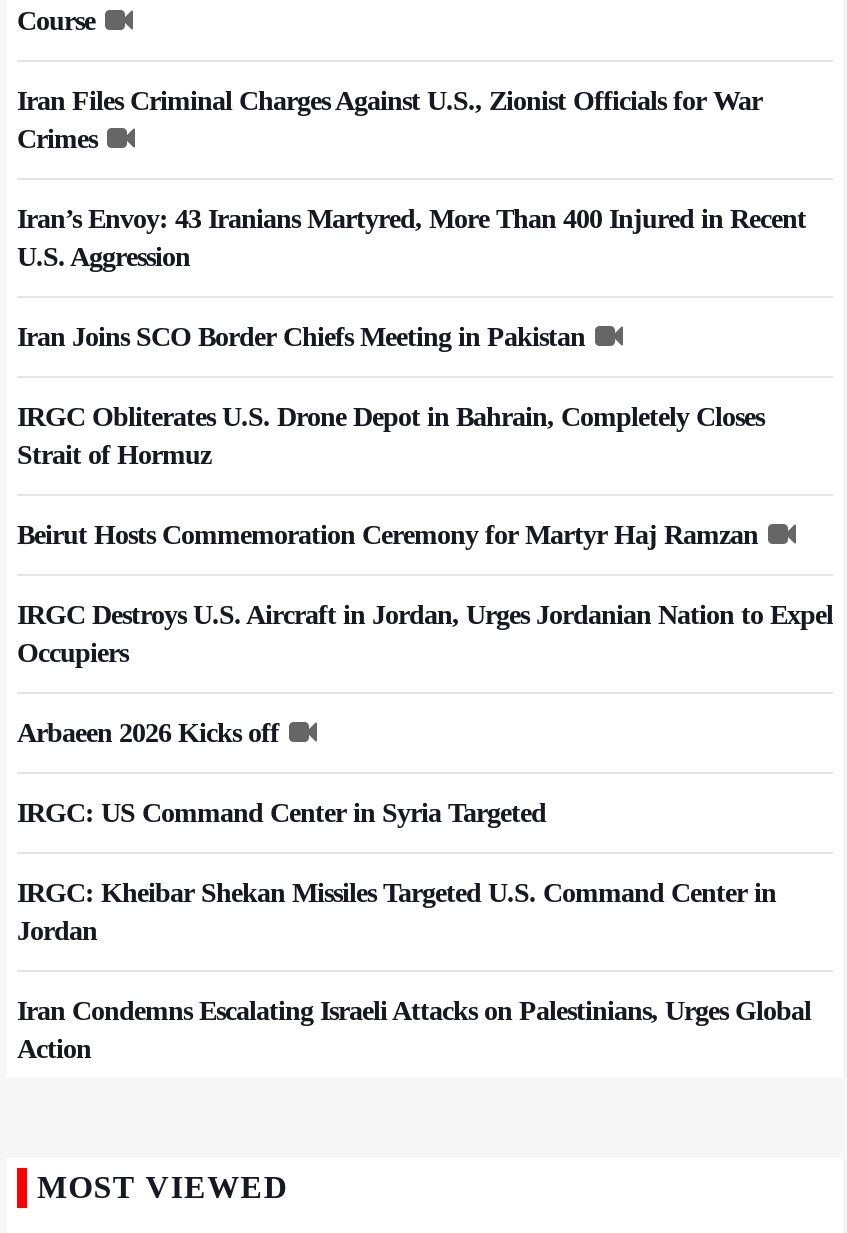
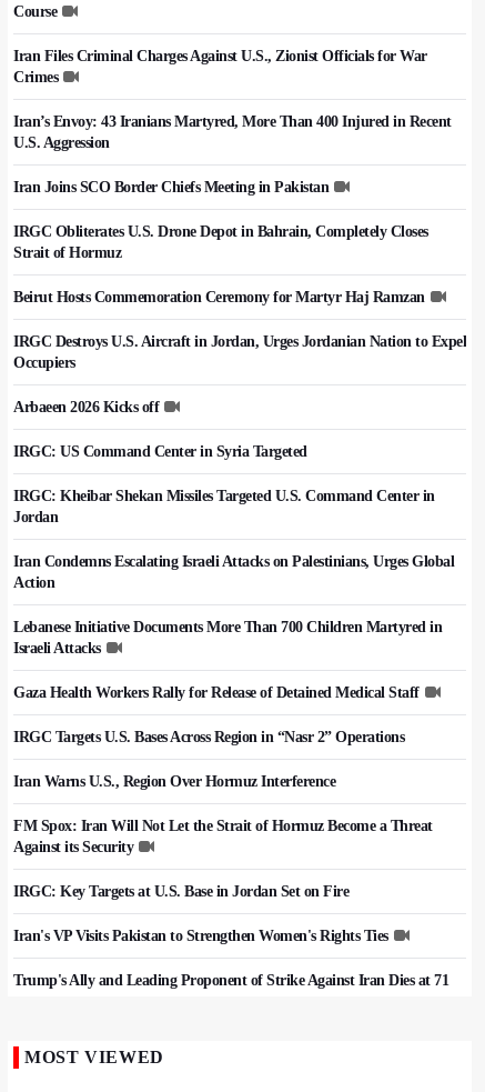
+ Lebanese Initiative Documents More Than 700 Children Martyred in
+ Israeli Attacks
+ Gaza Health Workers Rally for Release of Detained Medical Staff
+ IRGC Targets U.S. Bases Across Region in “Nasr 2” Operations
+ Iran Warns U.S., Region Over Hormuz Interference
+ FM Spox: Iran Will Not Let the Strait of Hormuz Become a Threat
+ Against its Security
+ IRGC: Key Targets at U.S. Base in Jordan Set on Fire
+ Iran's VP Visits Pakistan to Strengthen Women's Rights Ties
+ Trump's Ally and Leading Proponent of Strike Against Iran Dies at 71
